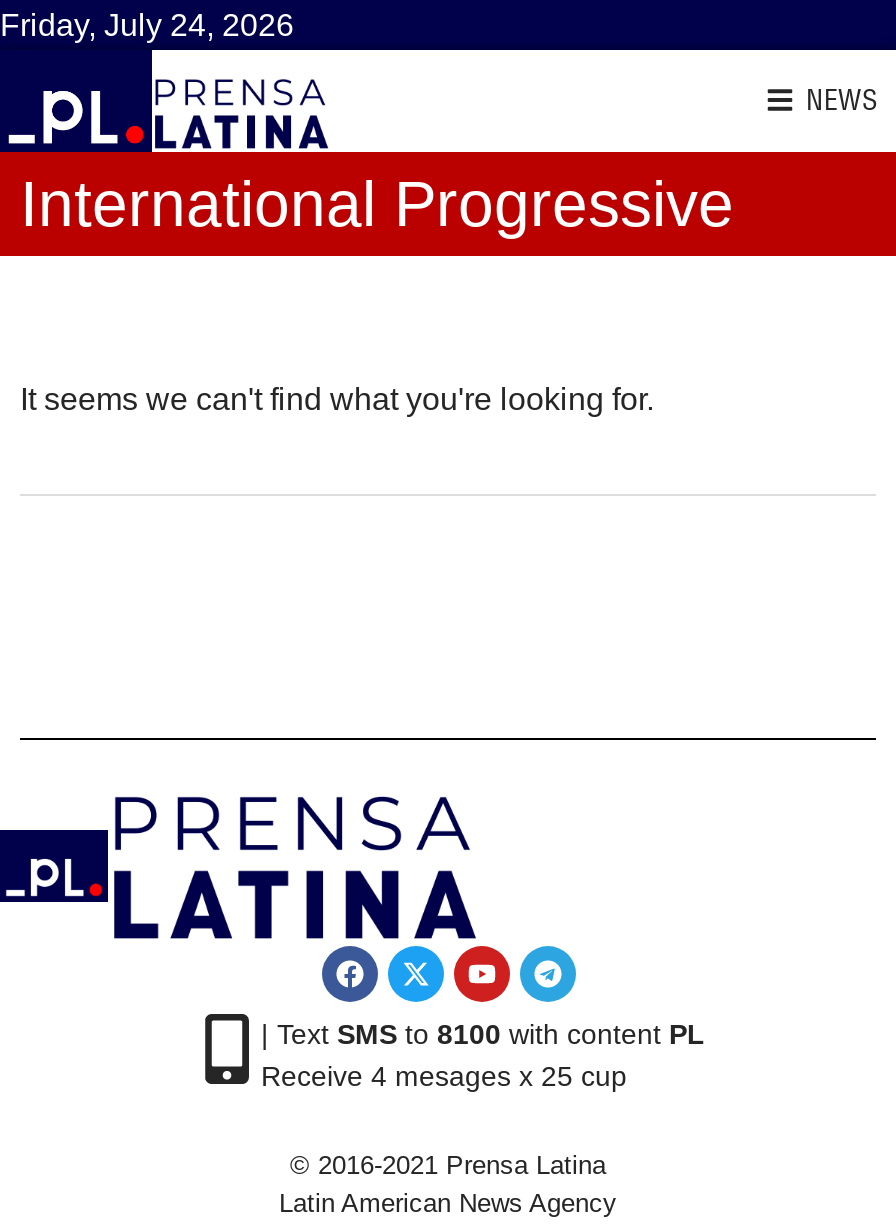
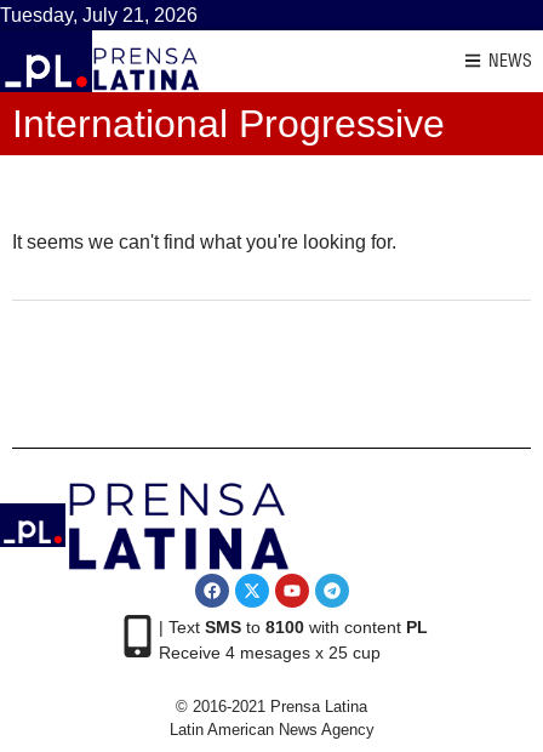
- Friday, July 24, 2026
+ Tuesday, July 21, 2026
